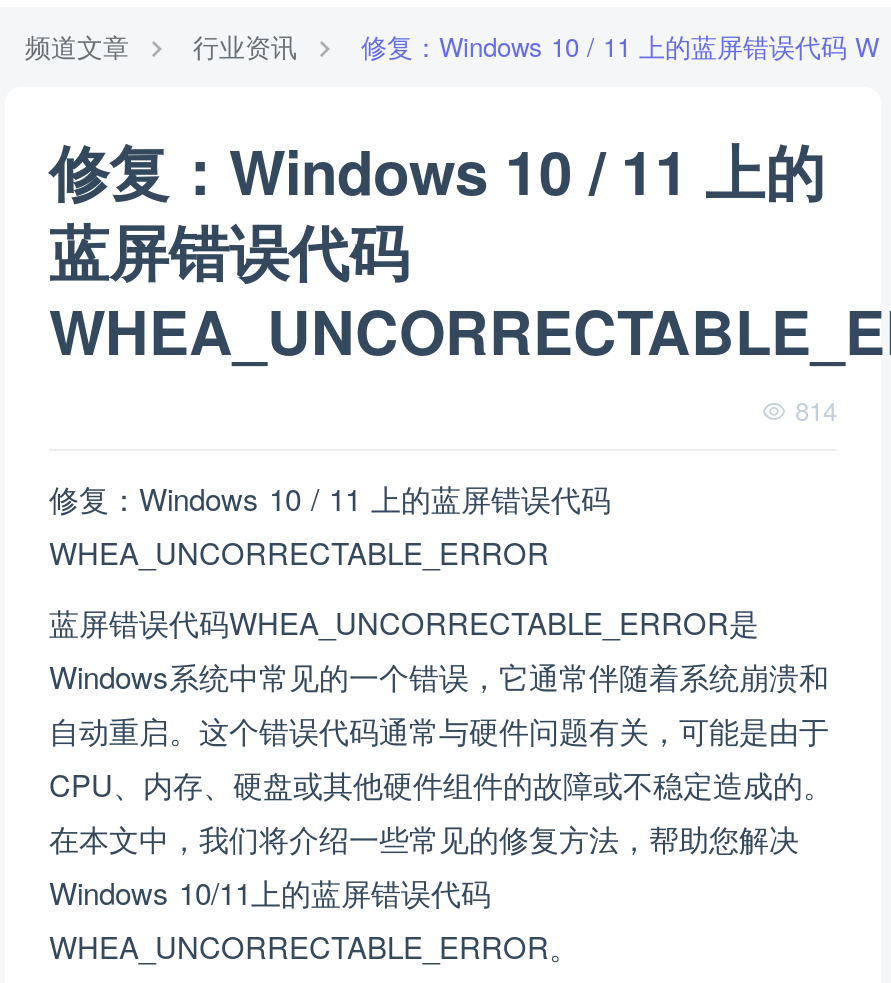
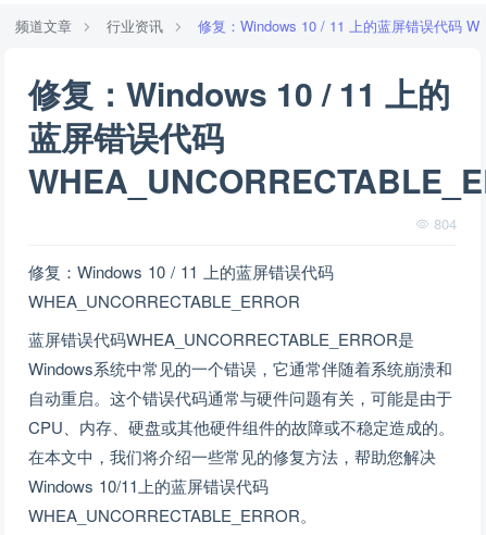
- 814
+ 804
